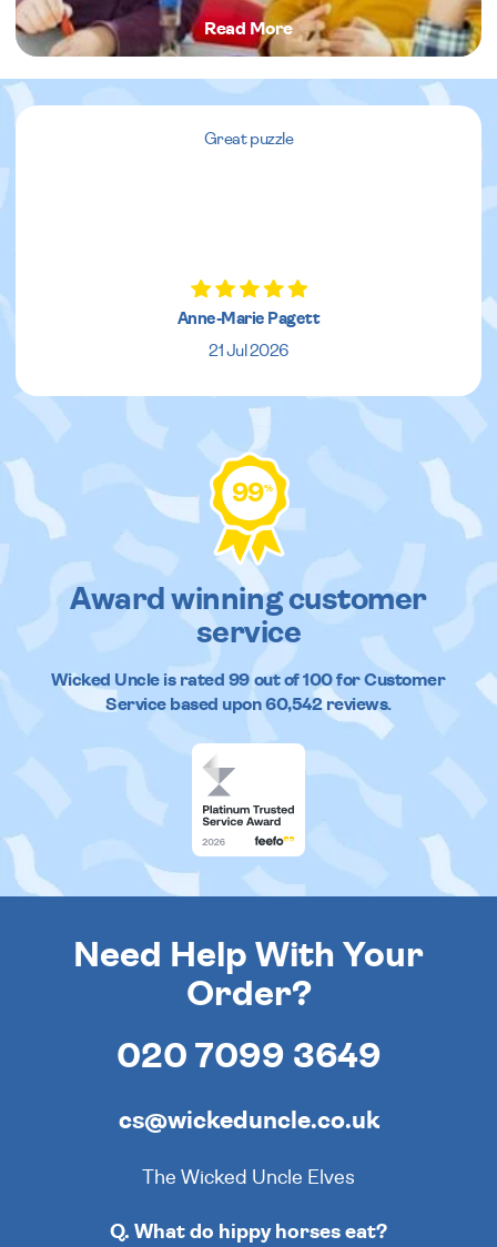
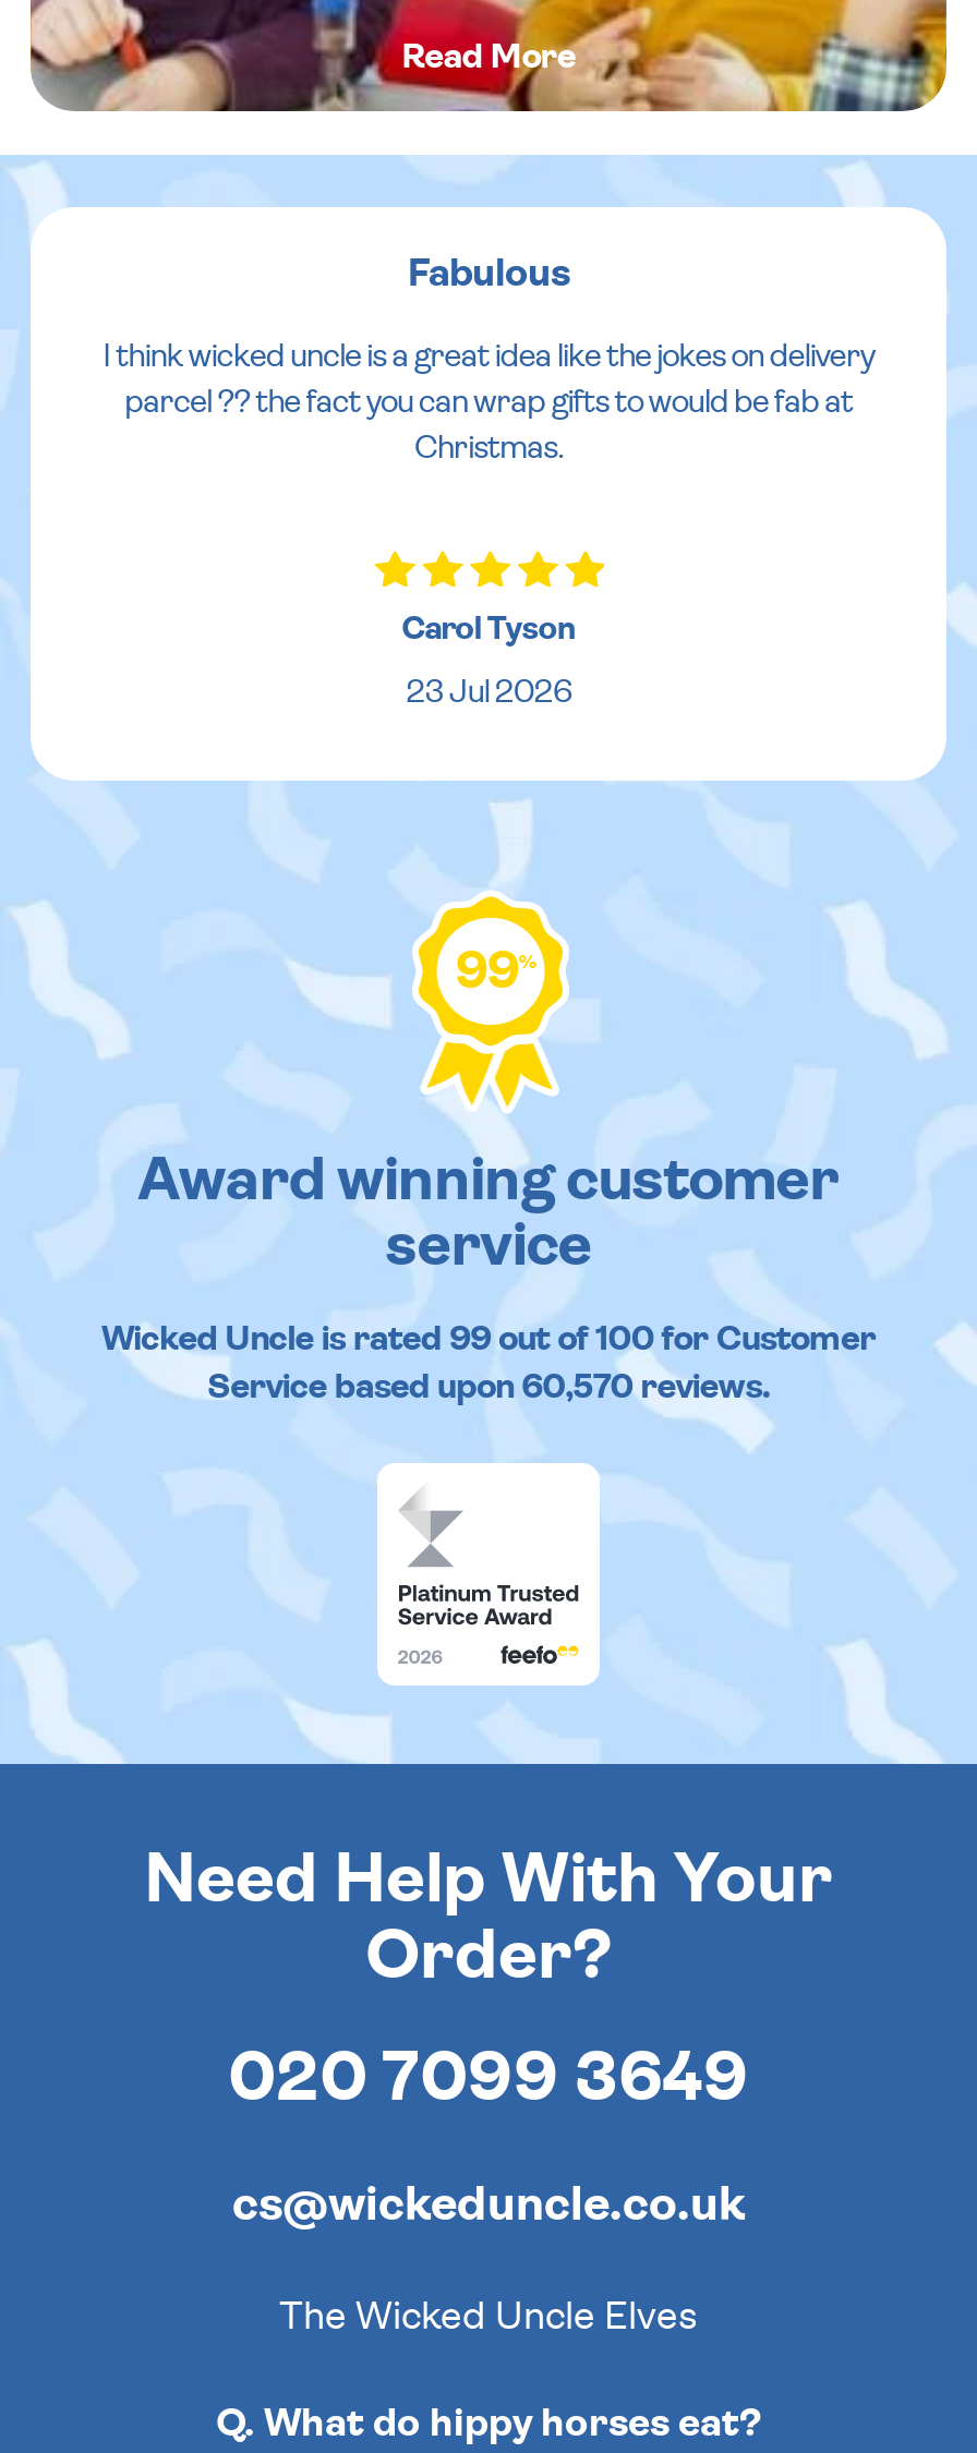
- Great puzzle
+ Fabulous
+ I think wicked uncle is a great idea like the jokes on delivery
+ parcel ?? the fact you can wrap gifts to would be fab at
+ Christmas.

- Anne-Marie Pagett
- 21 Jul 2026
+ Carol Tyson
+ 23 Jul 2026

- Service based upon 60,542 reviews.
+ Service based upon 60,570 reviews.
